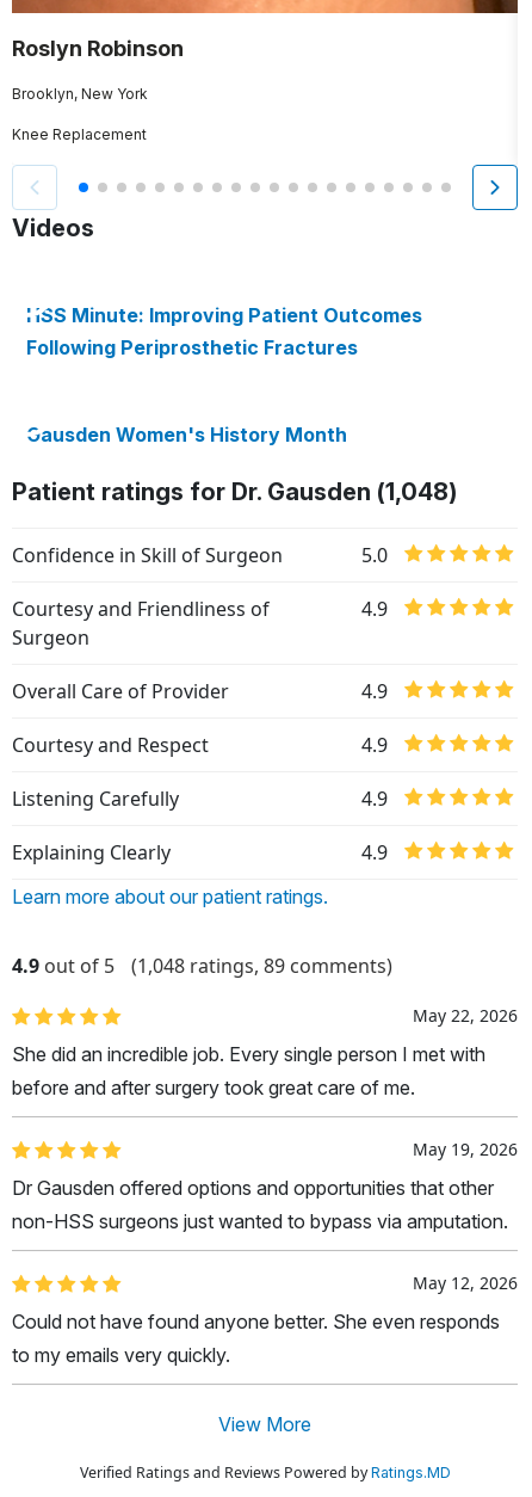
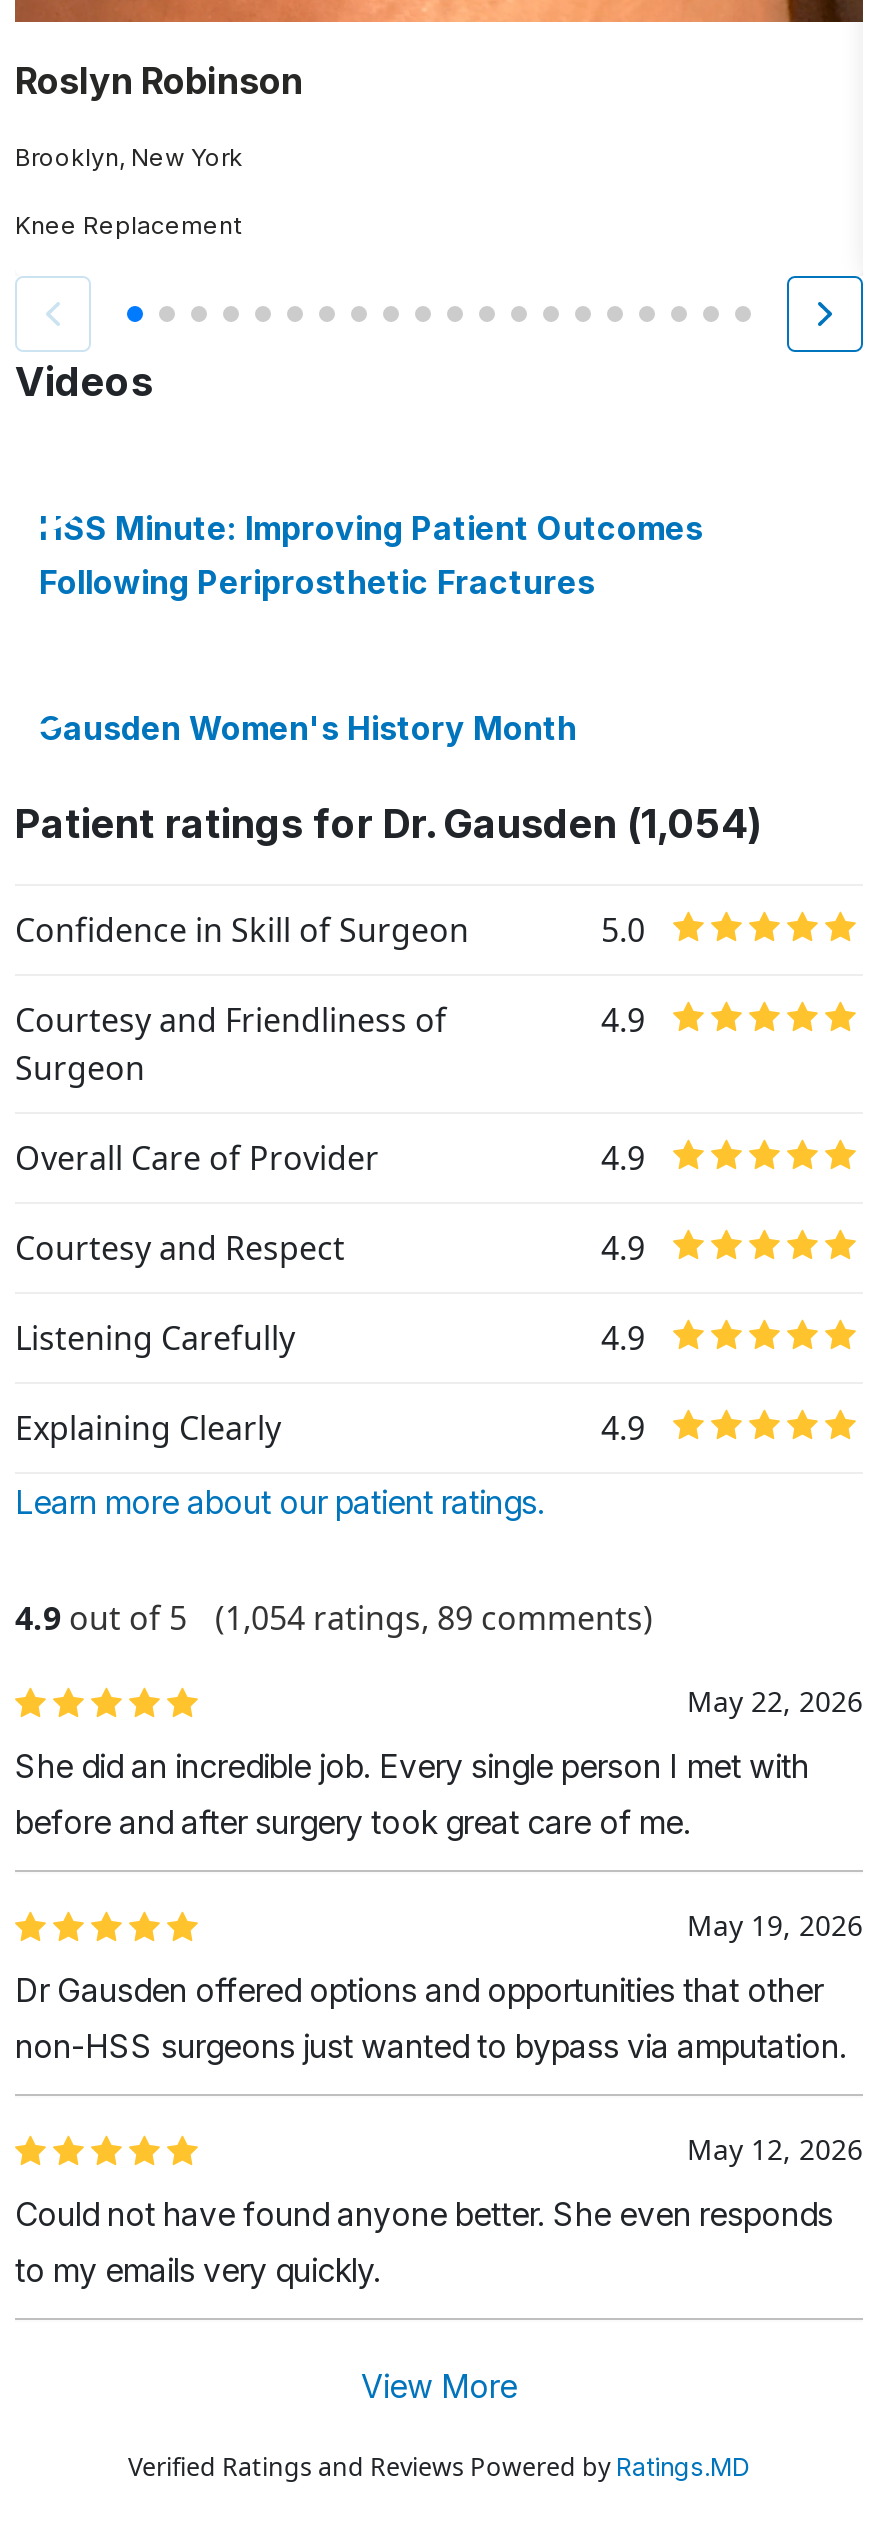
- Patient ratings for Dr. Gausden (1,048)
+ Patient ratings for Dr. Gausden (1,054)

- (1,048 ratings, 89 comments)
+ (1,054 ratings, 89 comments)
